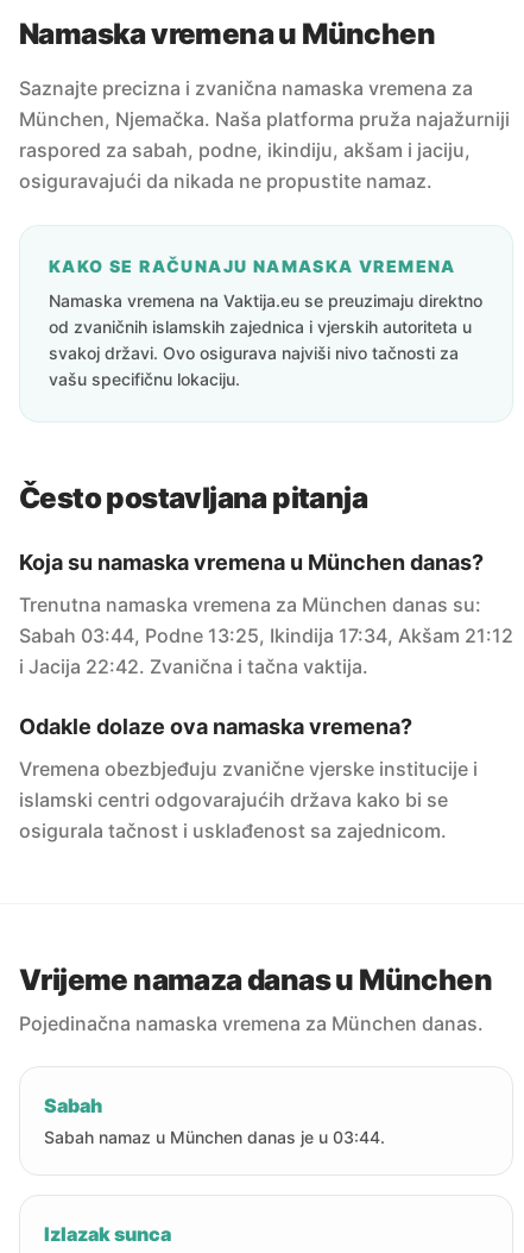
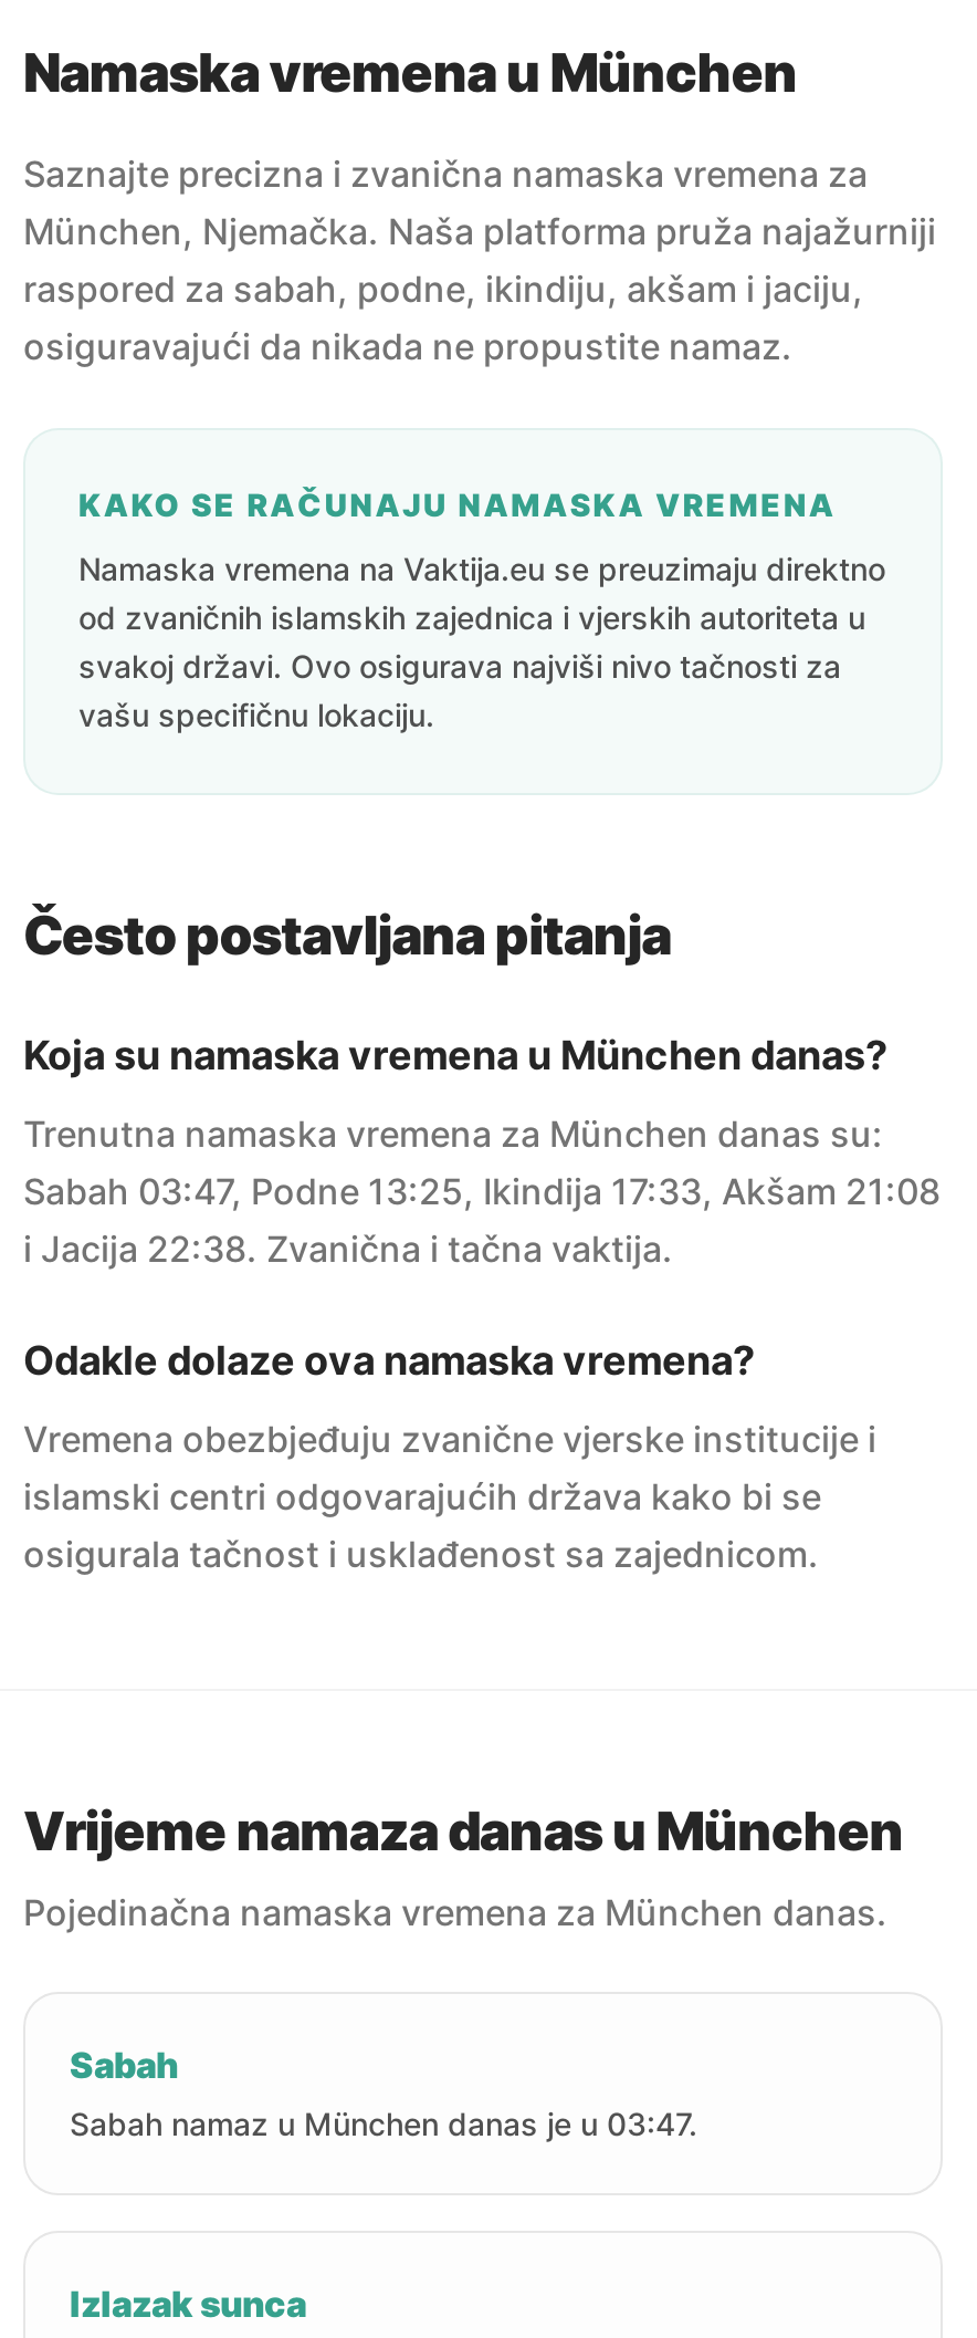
- Sabah 03:44, Podne 13:25, Ikindija 17:34, Akšam 21:12
+ Sabah 03:47, Podne 13:25, Ikindija 17:33, Akšam 21:08

- i Jacija 22:42. Zvanična i tačna vaktija.
+ i Jacija 22:38. Zvanična i tačna vaktija.

- Sabah namaz u München danas je u 03:44.
+ Sabah namaz u München danas je u 03:47.
